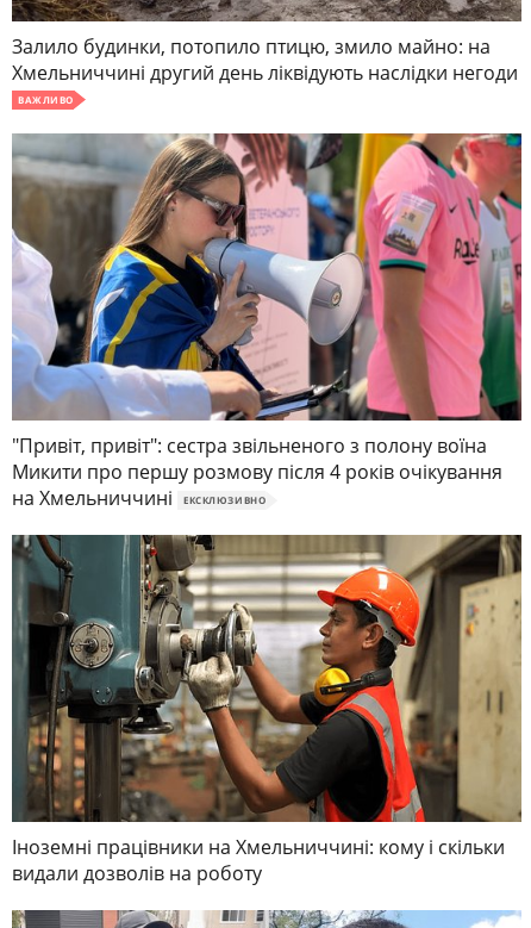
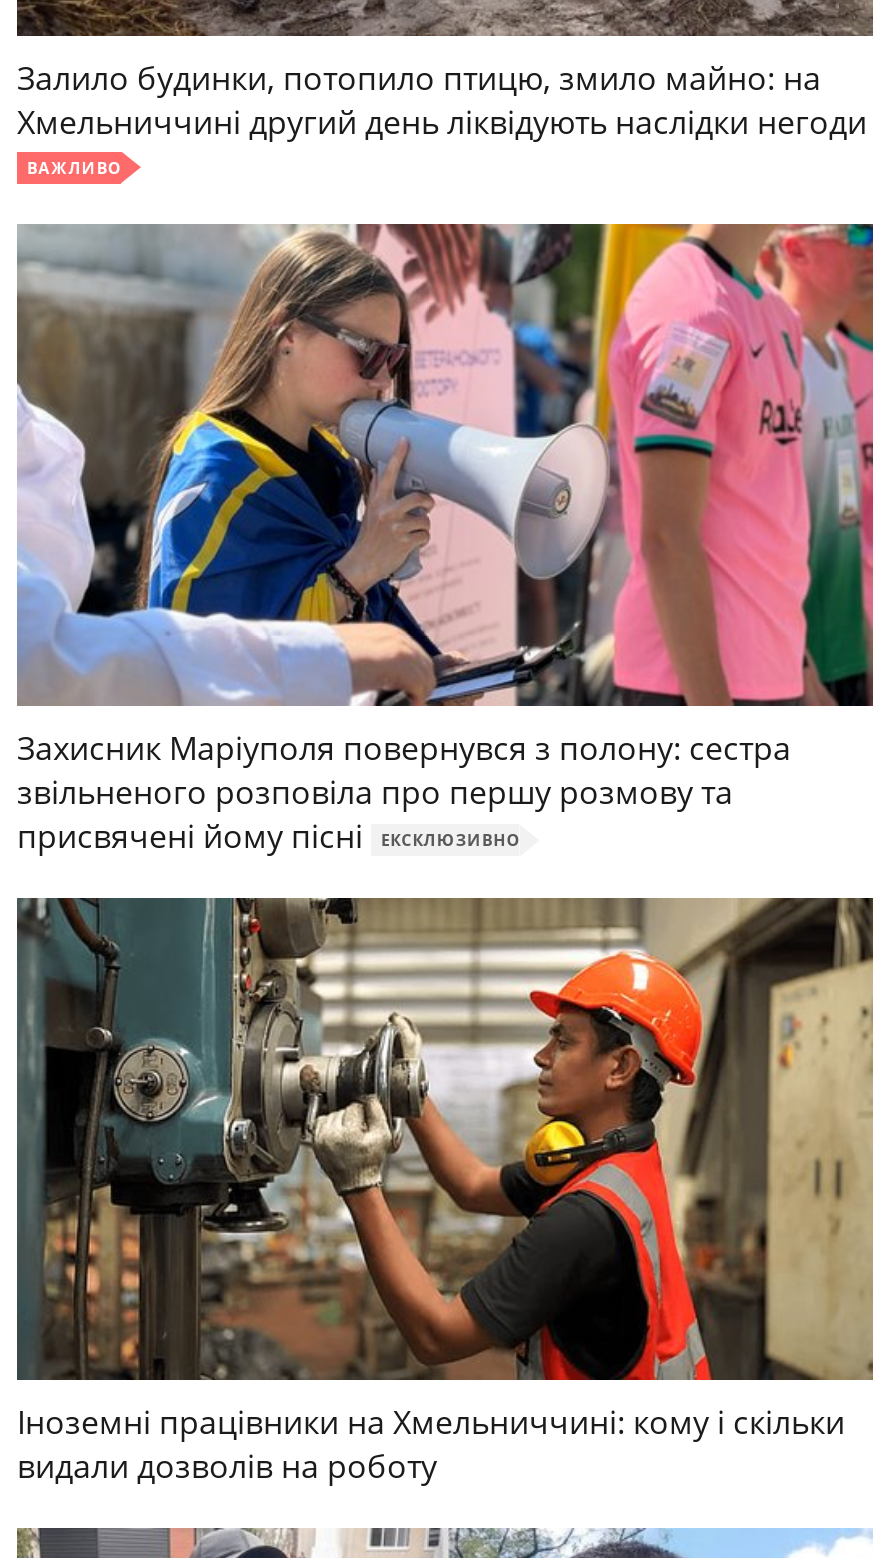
- "Привіт, привіт": сестра звільненого з полону воїна
- Микити про першу розмову після 4 років очікування
- на Хмельниччині
+ Захисник Маріуполя повернувся з полону: сестра
+ звільненого розповіла про першу розмову та
+ присвячені йому пісні
